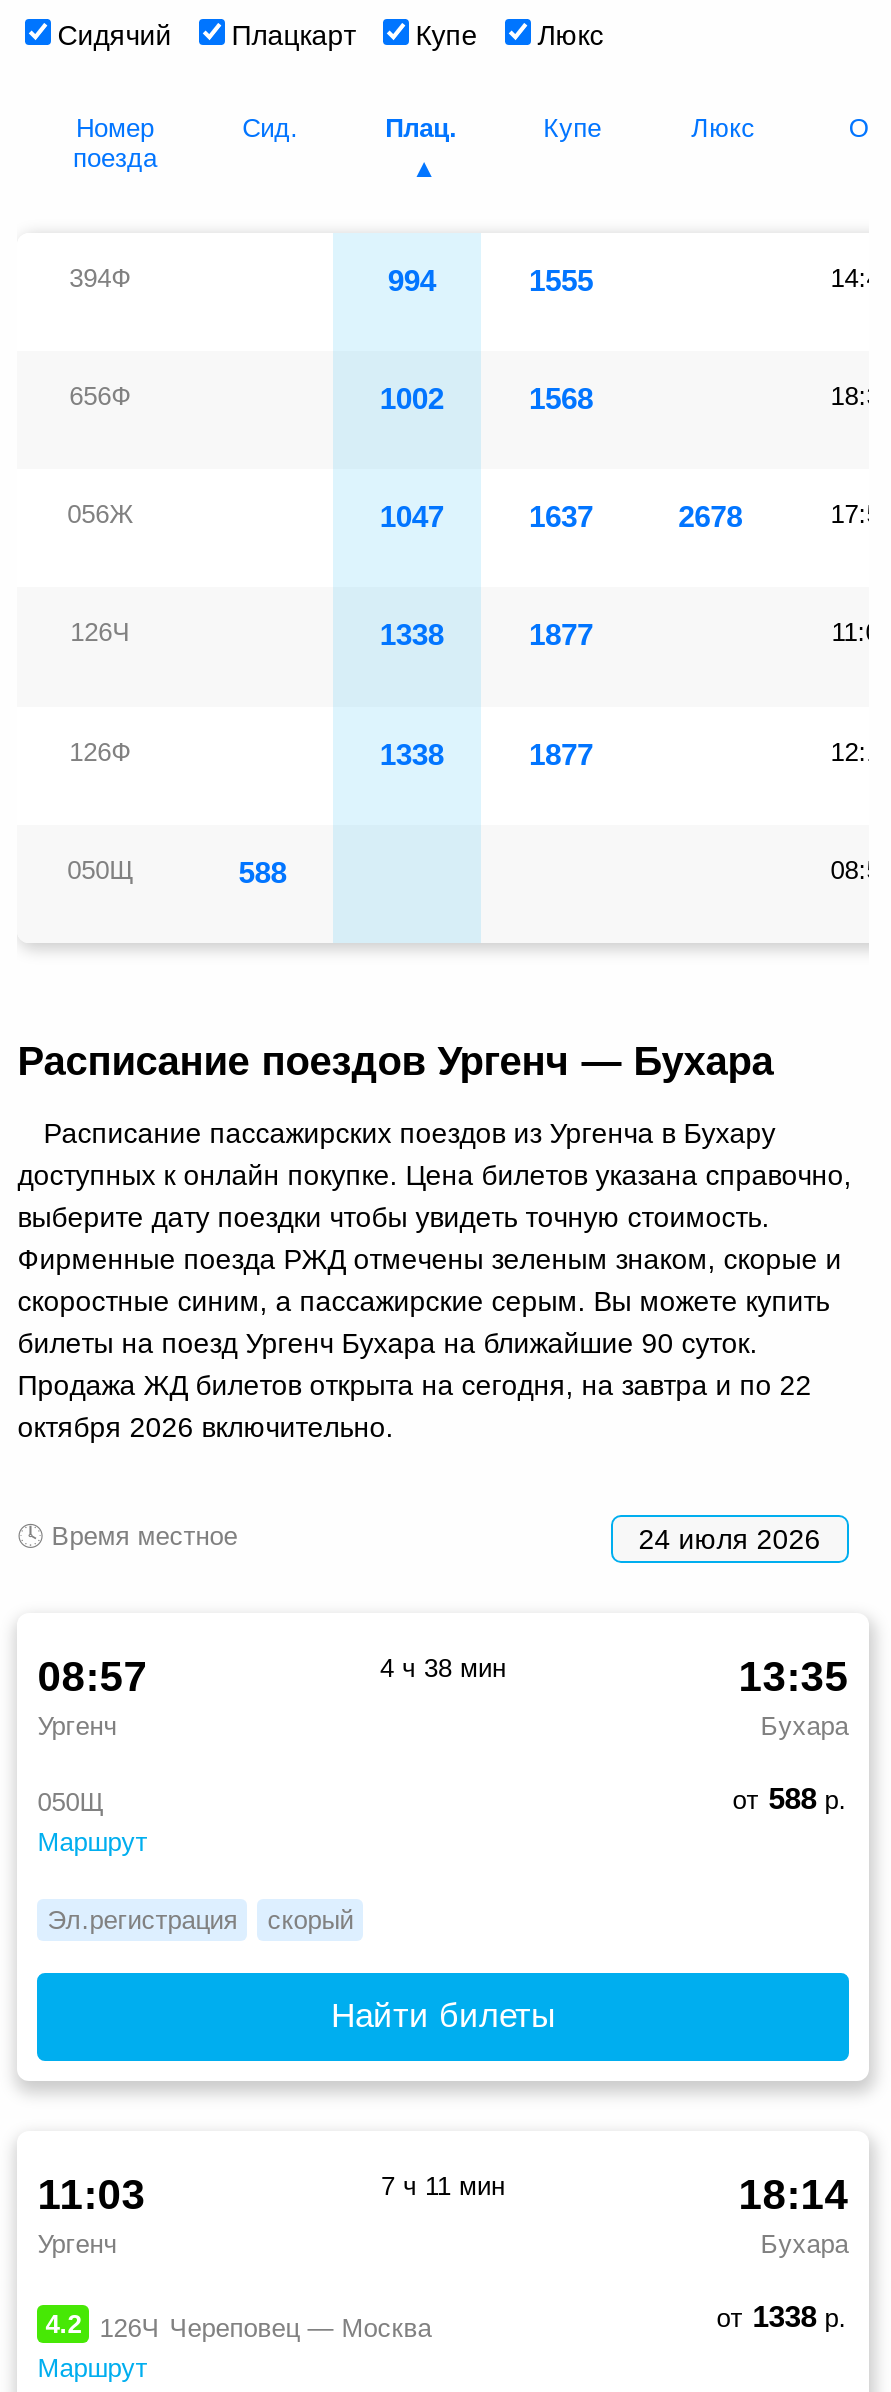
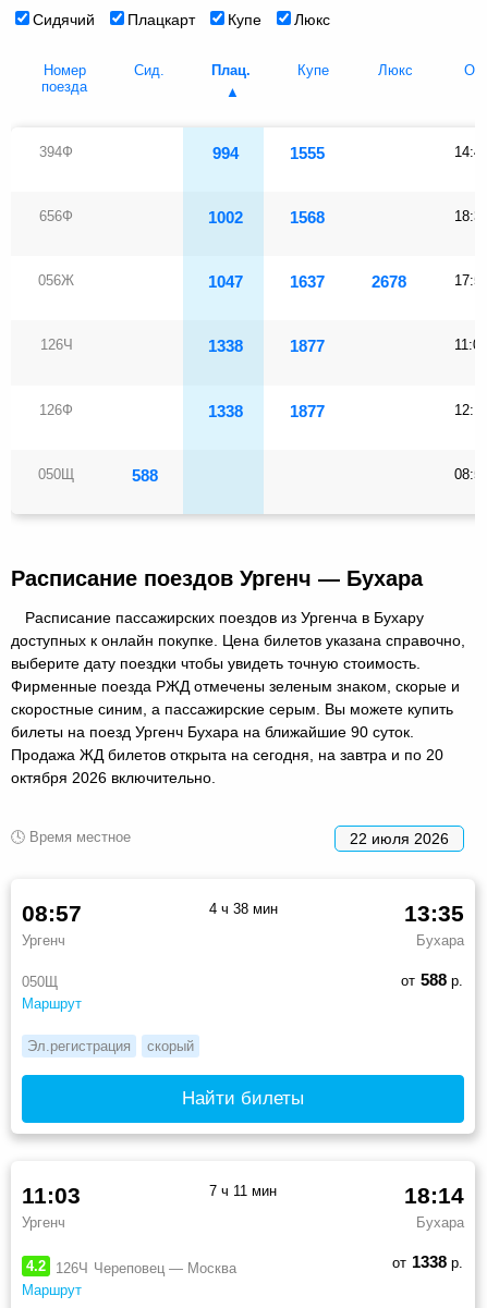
- Продажа ЖД билетов открыта на сегодня, на завтра и по 22
+ Продажа ЖД билетов открыта на сегодня, на завтра и по 20

- 24 июля 2026
+ 22 июля 2026
